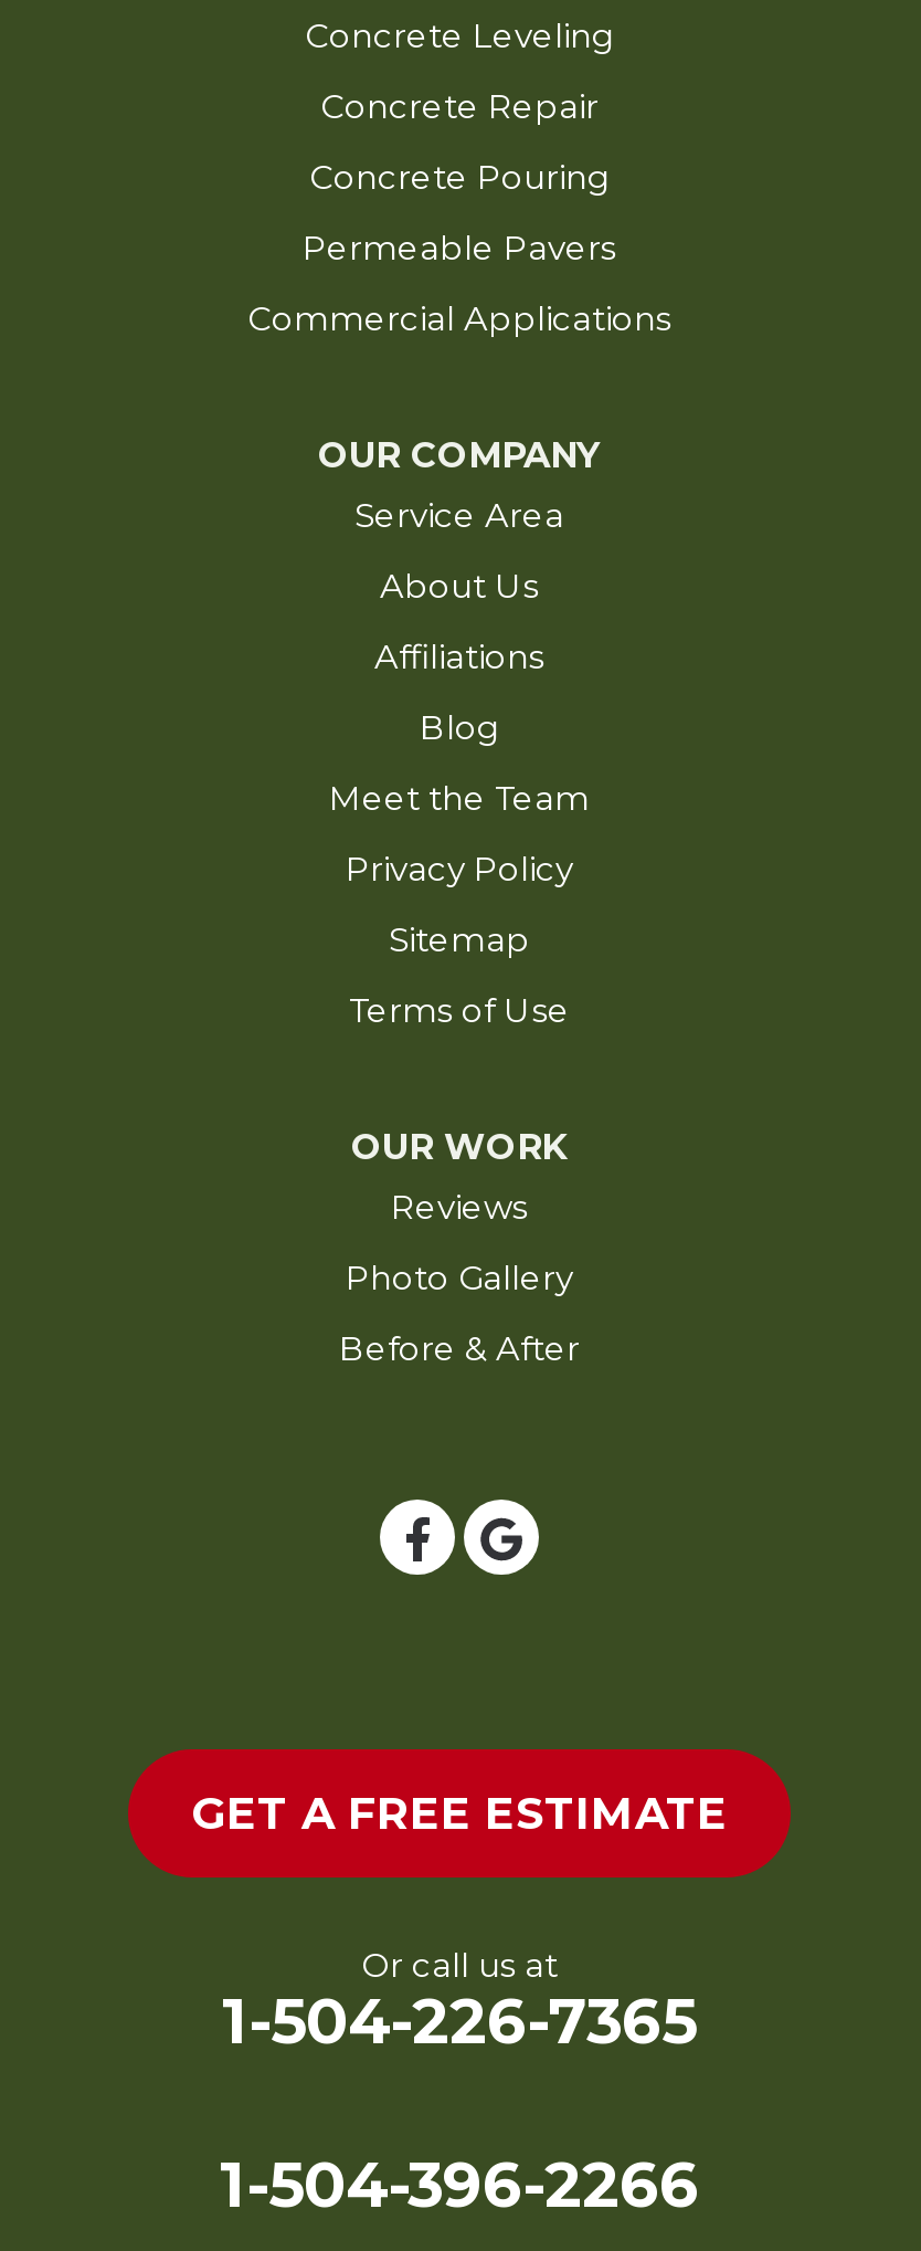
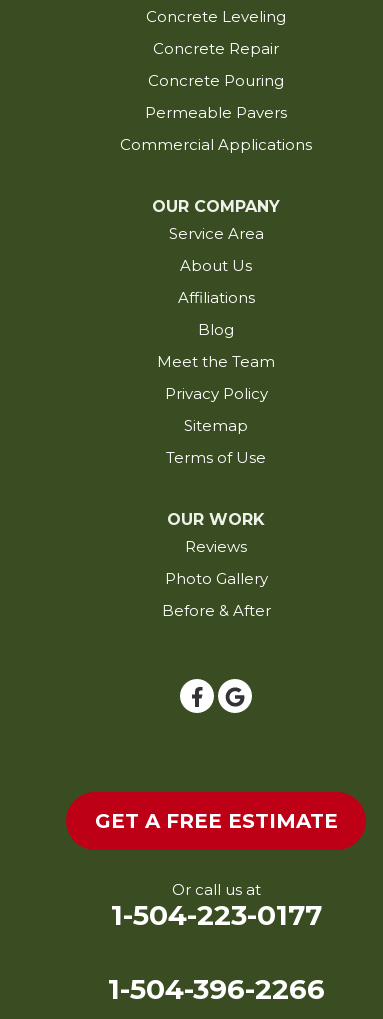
- 1-504-226-7365
+ 1-504-223-0177
